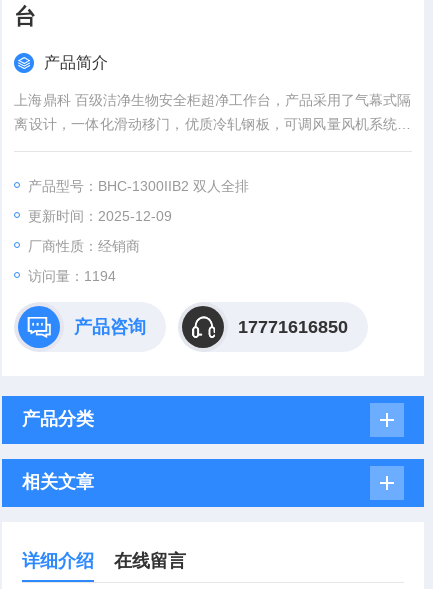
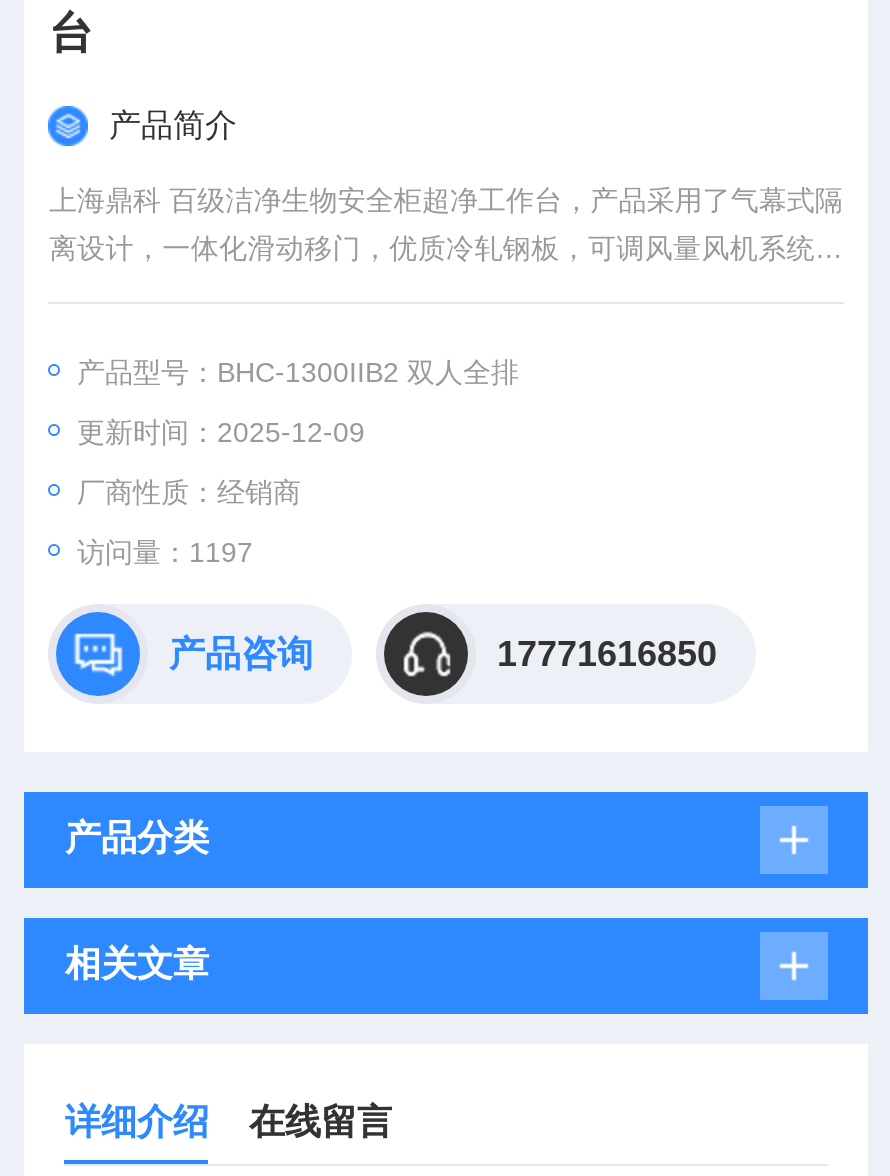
- 访问量：1194
+ 访问量：1197
